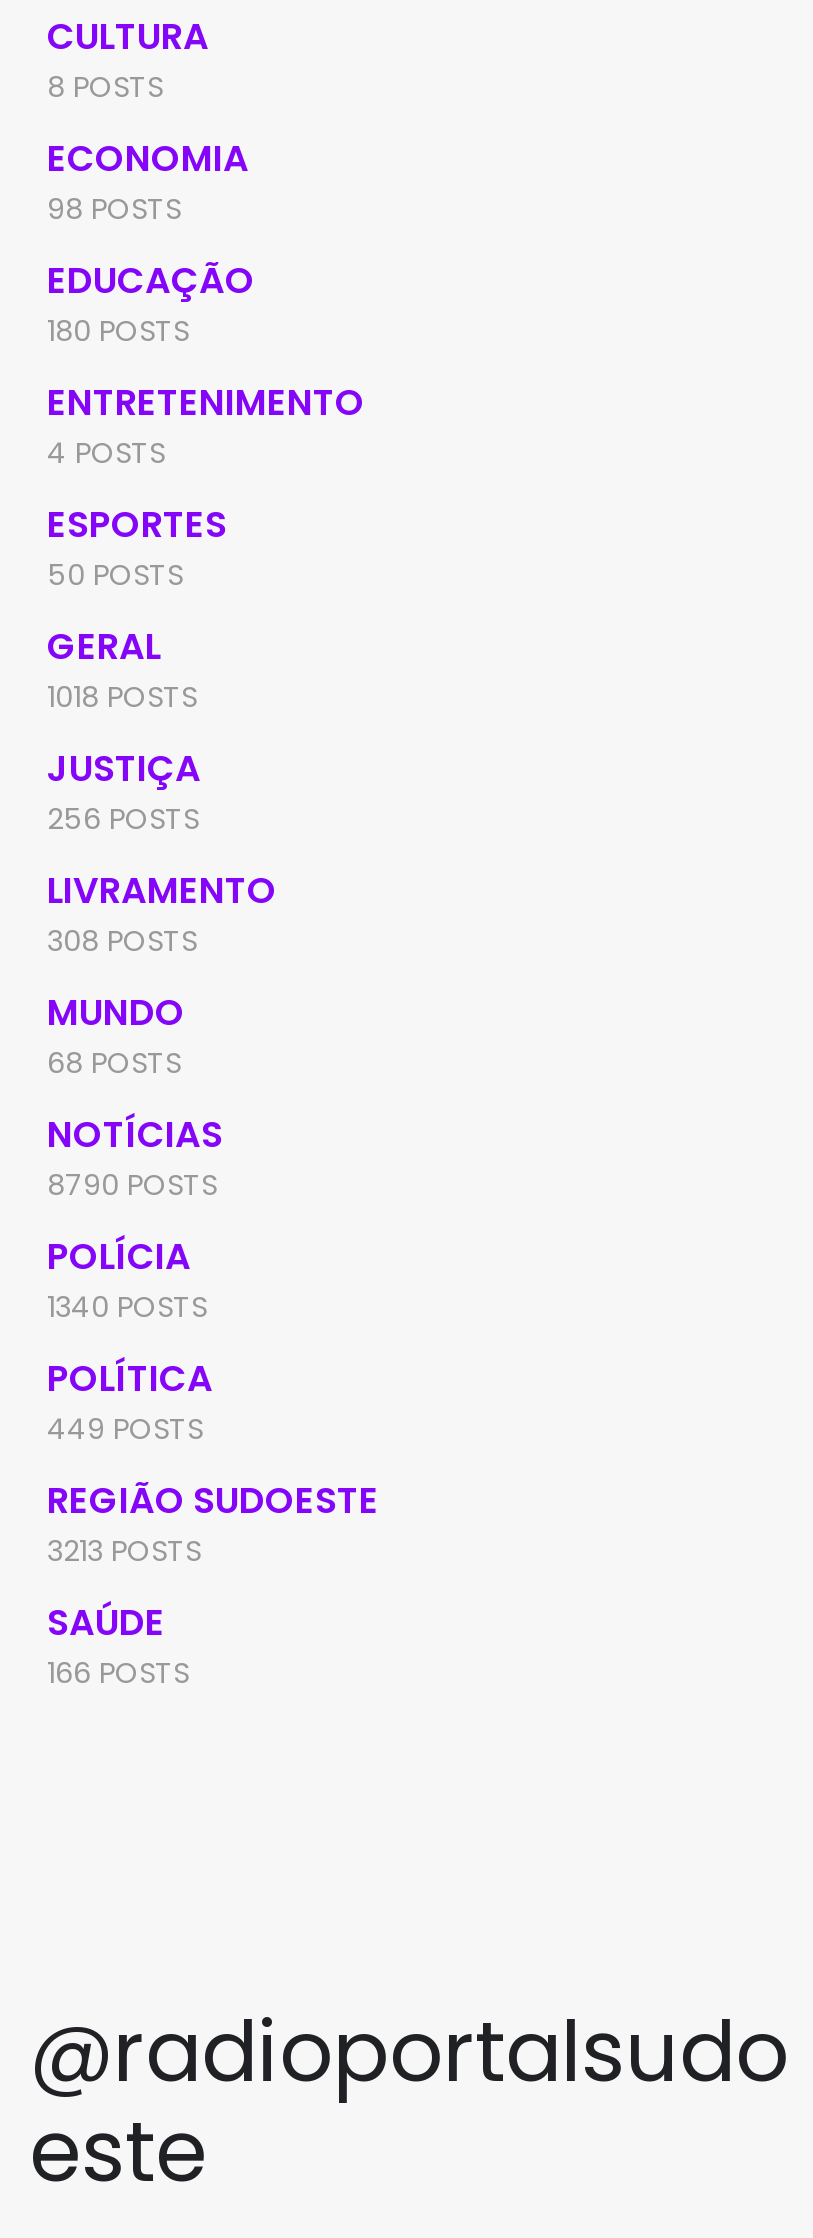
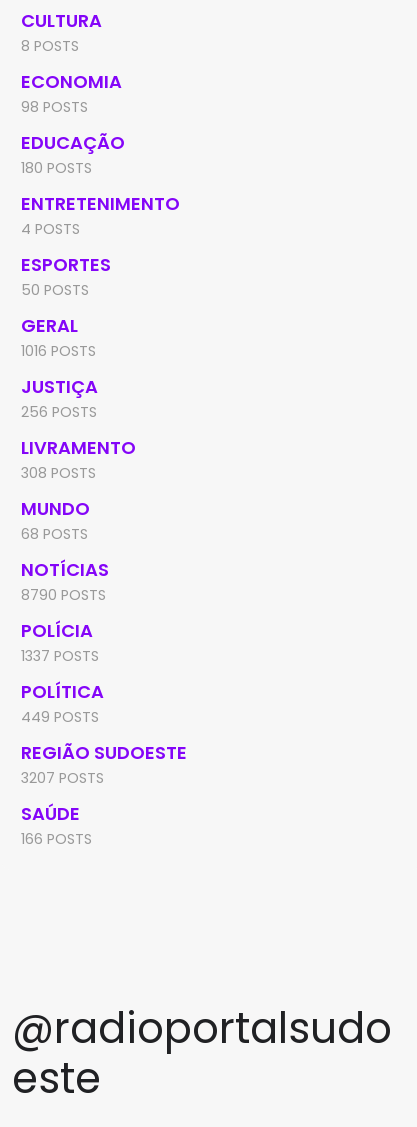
- 1018 POSTS
+ 1016 POSTS

- 1340 POSTS
+ 1337 POSTS

- 3213 POSTS
+ 3207 POSTS
